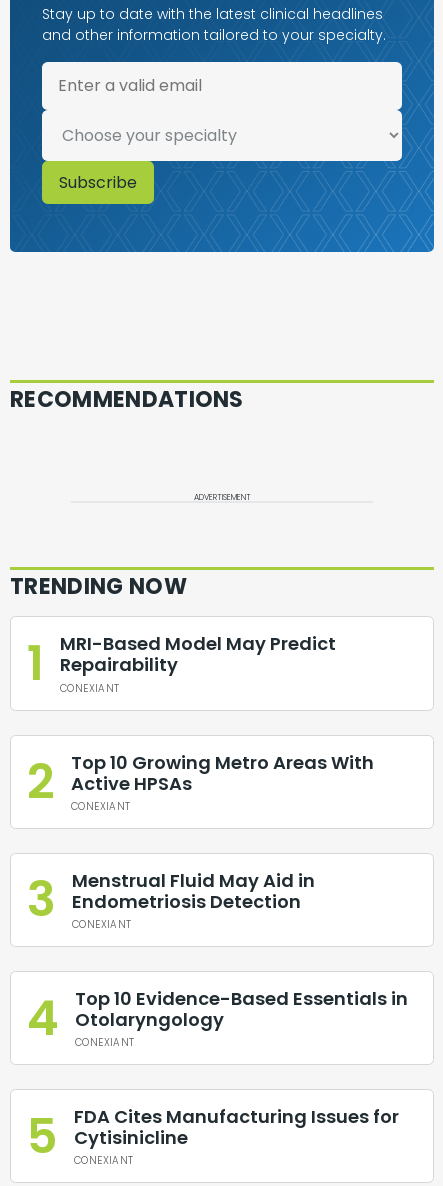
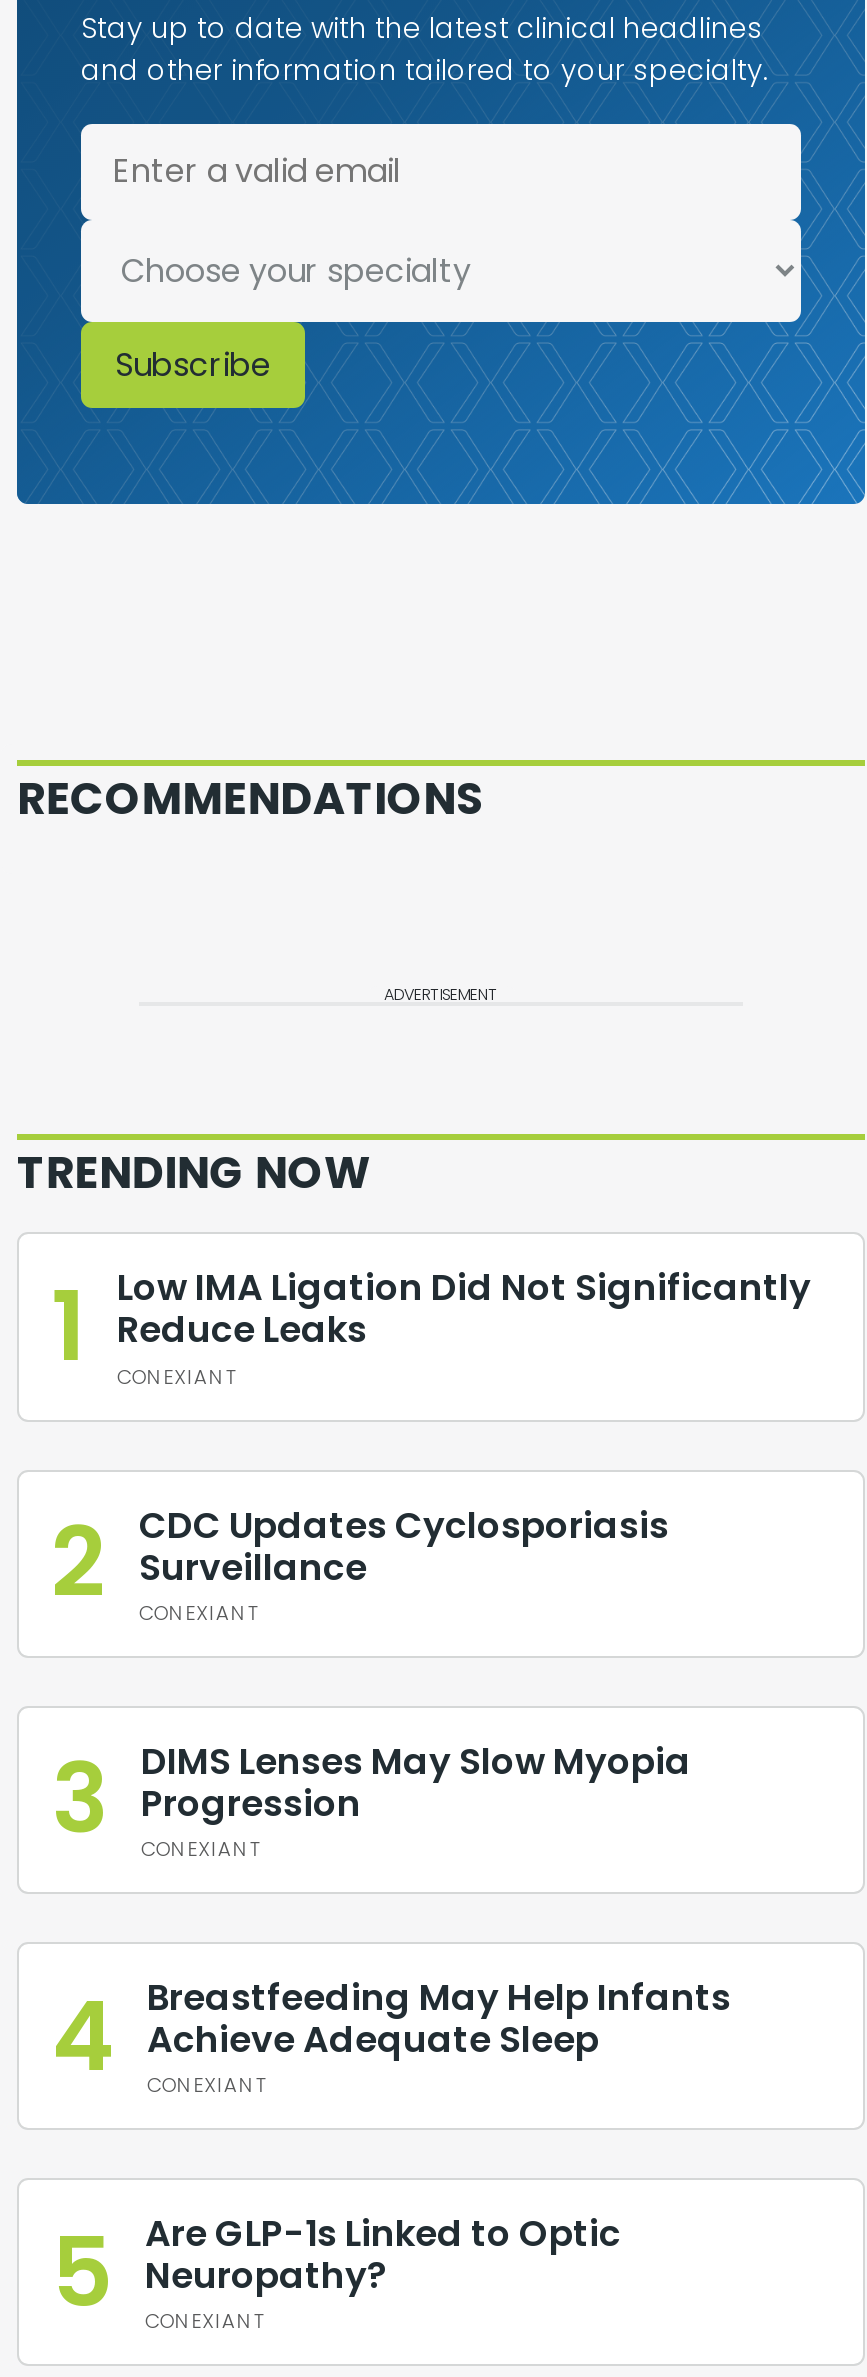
- MRI-Based Model May Predict
- Repairability
+ Low IMA Ligation Did Not Significantly
+ Reduce Leaks

- Top 10 Growing Metro Areas With
- Active HPSAs
+ CDC Updates Cyclosporiasis
+ Surveillance

- Menstrual Fluid May Aid in
- Endometriosis Detection
+ DIMS Lenses May Slow Myopia
+ Progression

- Top 10 Evidence-Based Essentials in
- Otolaryngology
+ Breastfeeding May Help Infants
+ Achieve Adequate Sleep

- FDA Cites Manufacturing Issues for
- Cytisinicline
+ Are GLP-1s Linked to Optic
+ Neuropathy?
